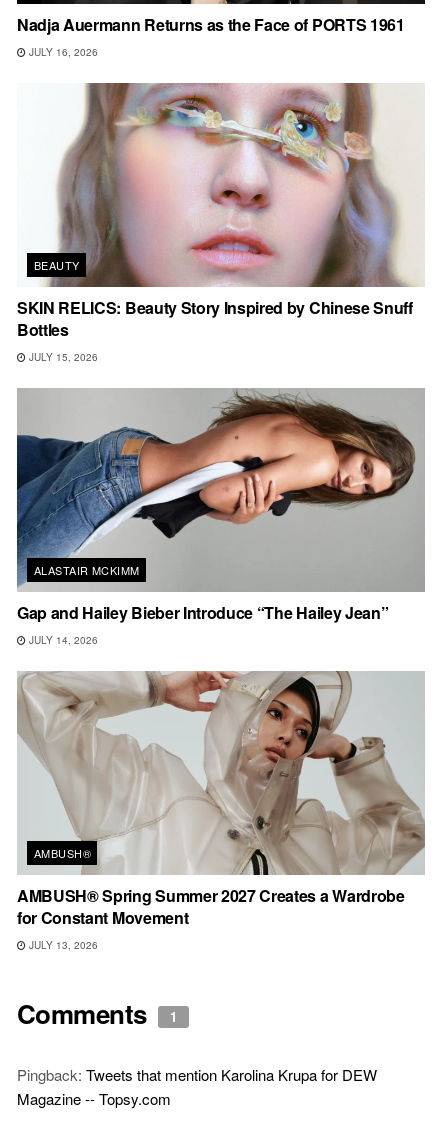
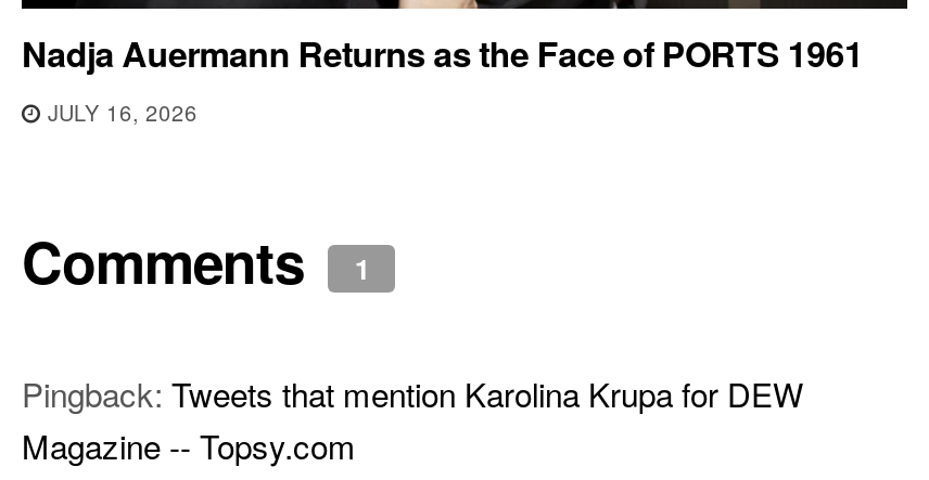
- [image]
- BEAUTY
- SKIN RELICS: Beauty Story Inspired by Chinese Snuff
- Bottles
- JULY 15, 2026

- [image]
- ALASTAIR MCKIMM
- Gap and Hailey Bieber Introduce “The Hailey Jean”
- JULY 14, 2026

- [image]
- AMBUSH®
- AMBUSH® Spring Summer 2027 Creates a Wardrobe
- for Constant Movement
- JULY 13, 2026
